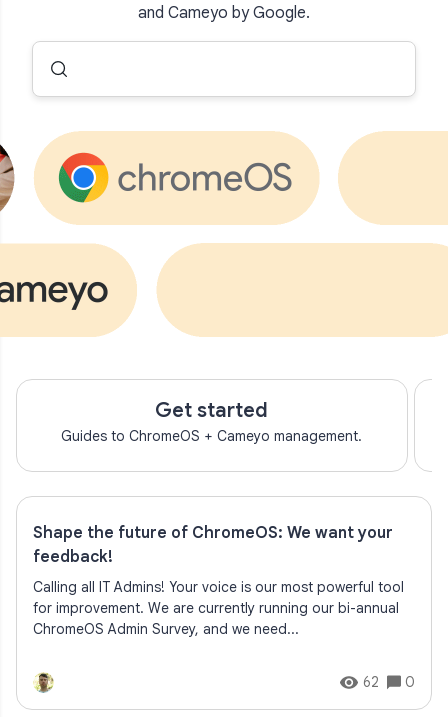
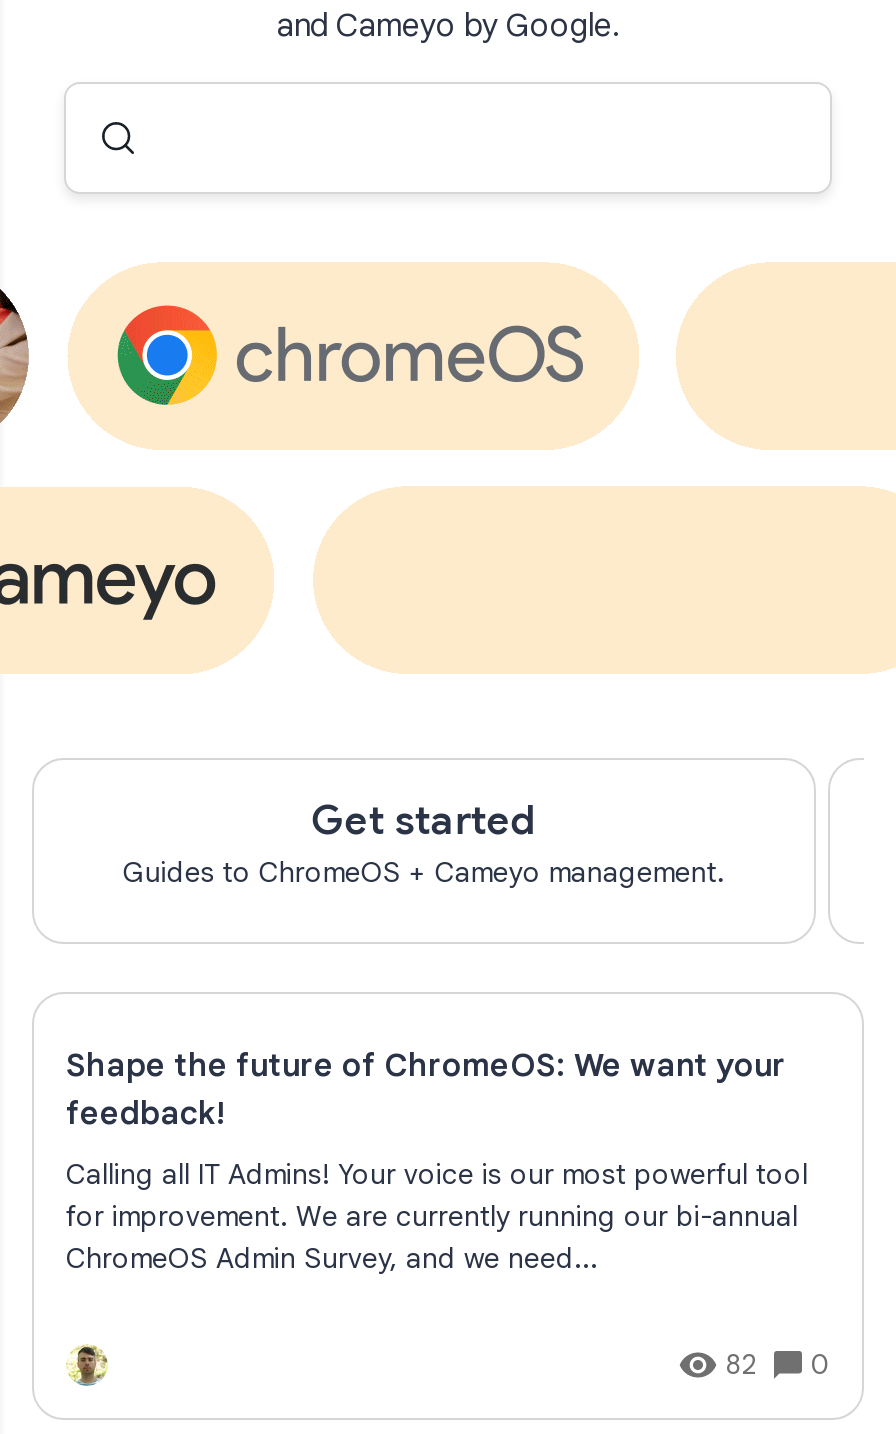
- 62
+ 82
